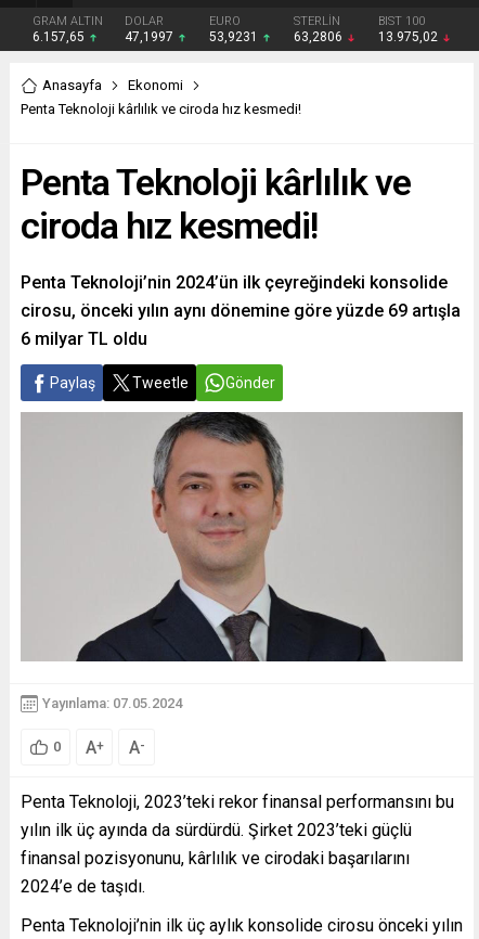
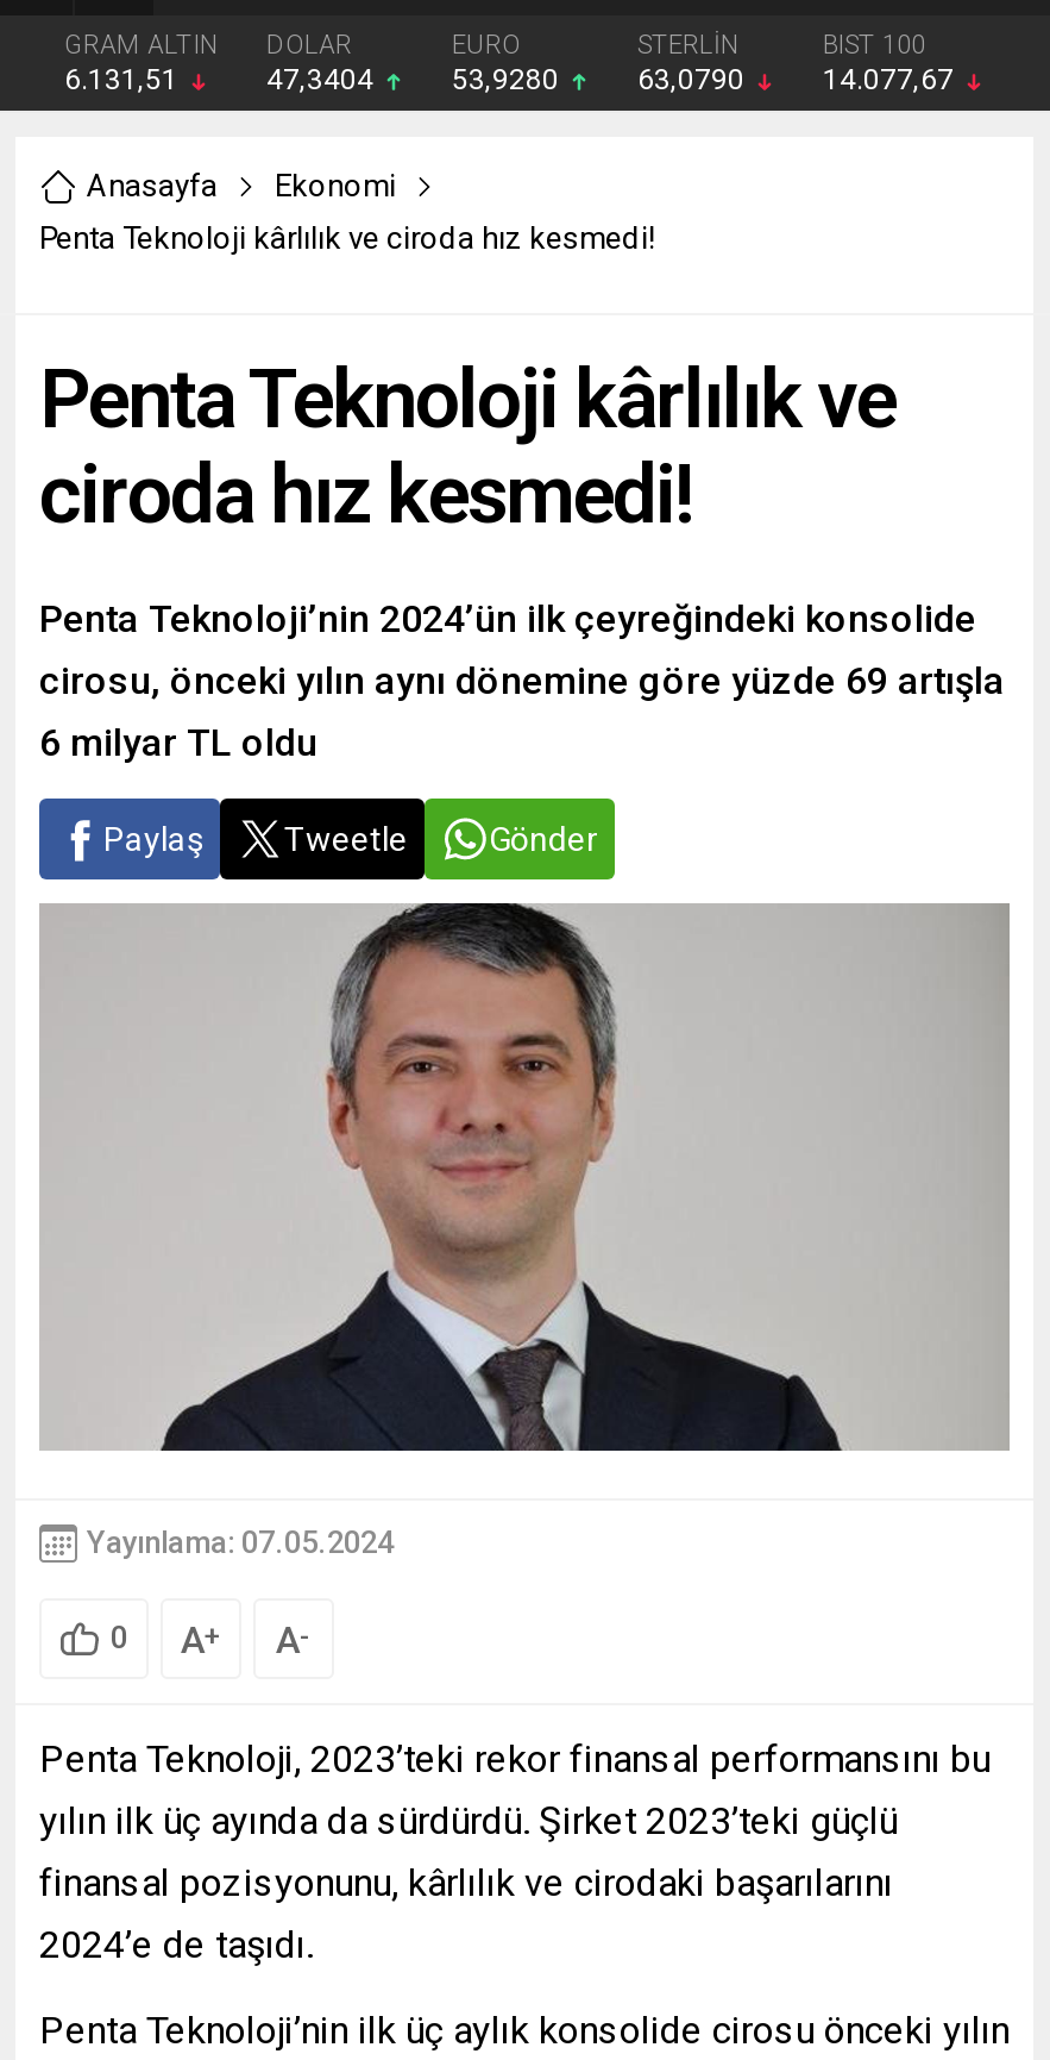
- 6.157,65
+ 6.131,51

- 47,1997
+ 47,3404

- 53,9231
+ 53,9280

- 63,2806
+ 63,0790

- 13.975,02
+ 14.077,67
